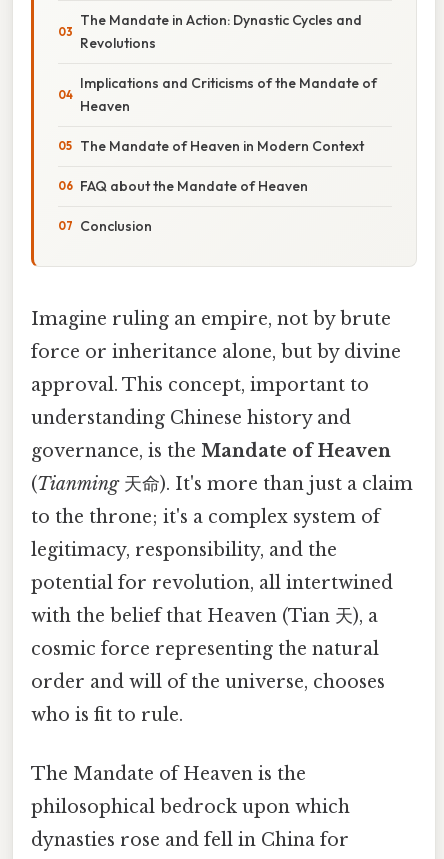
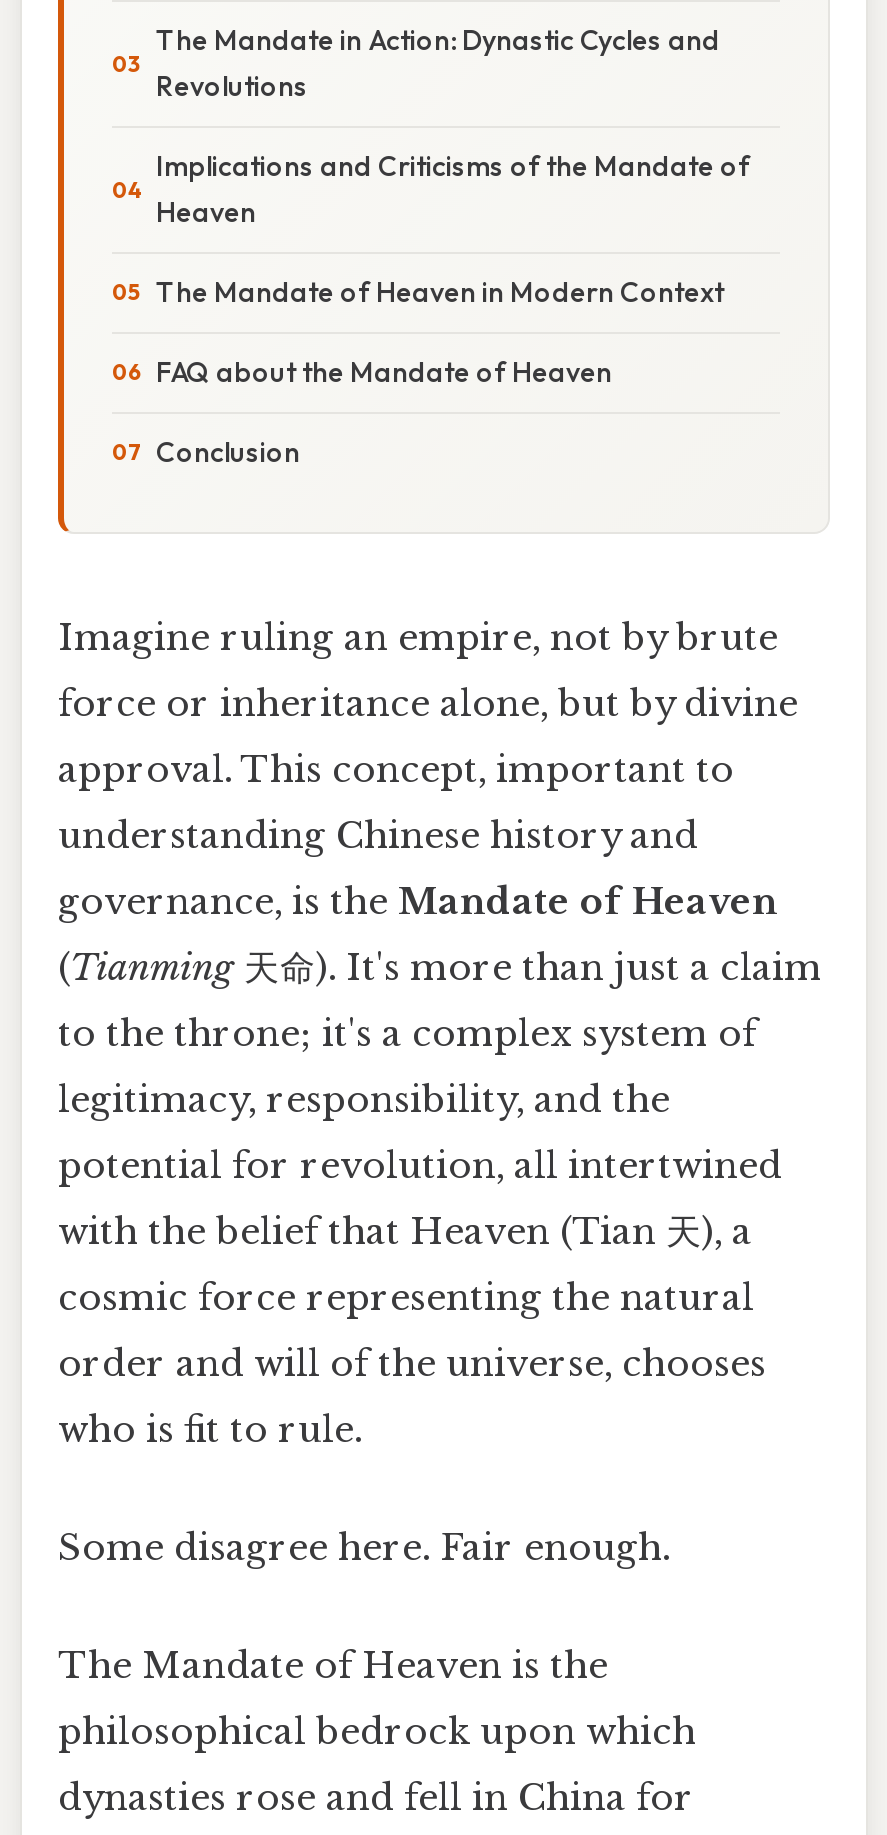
+ Some disagree here. Fair enough.
